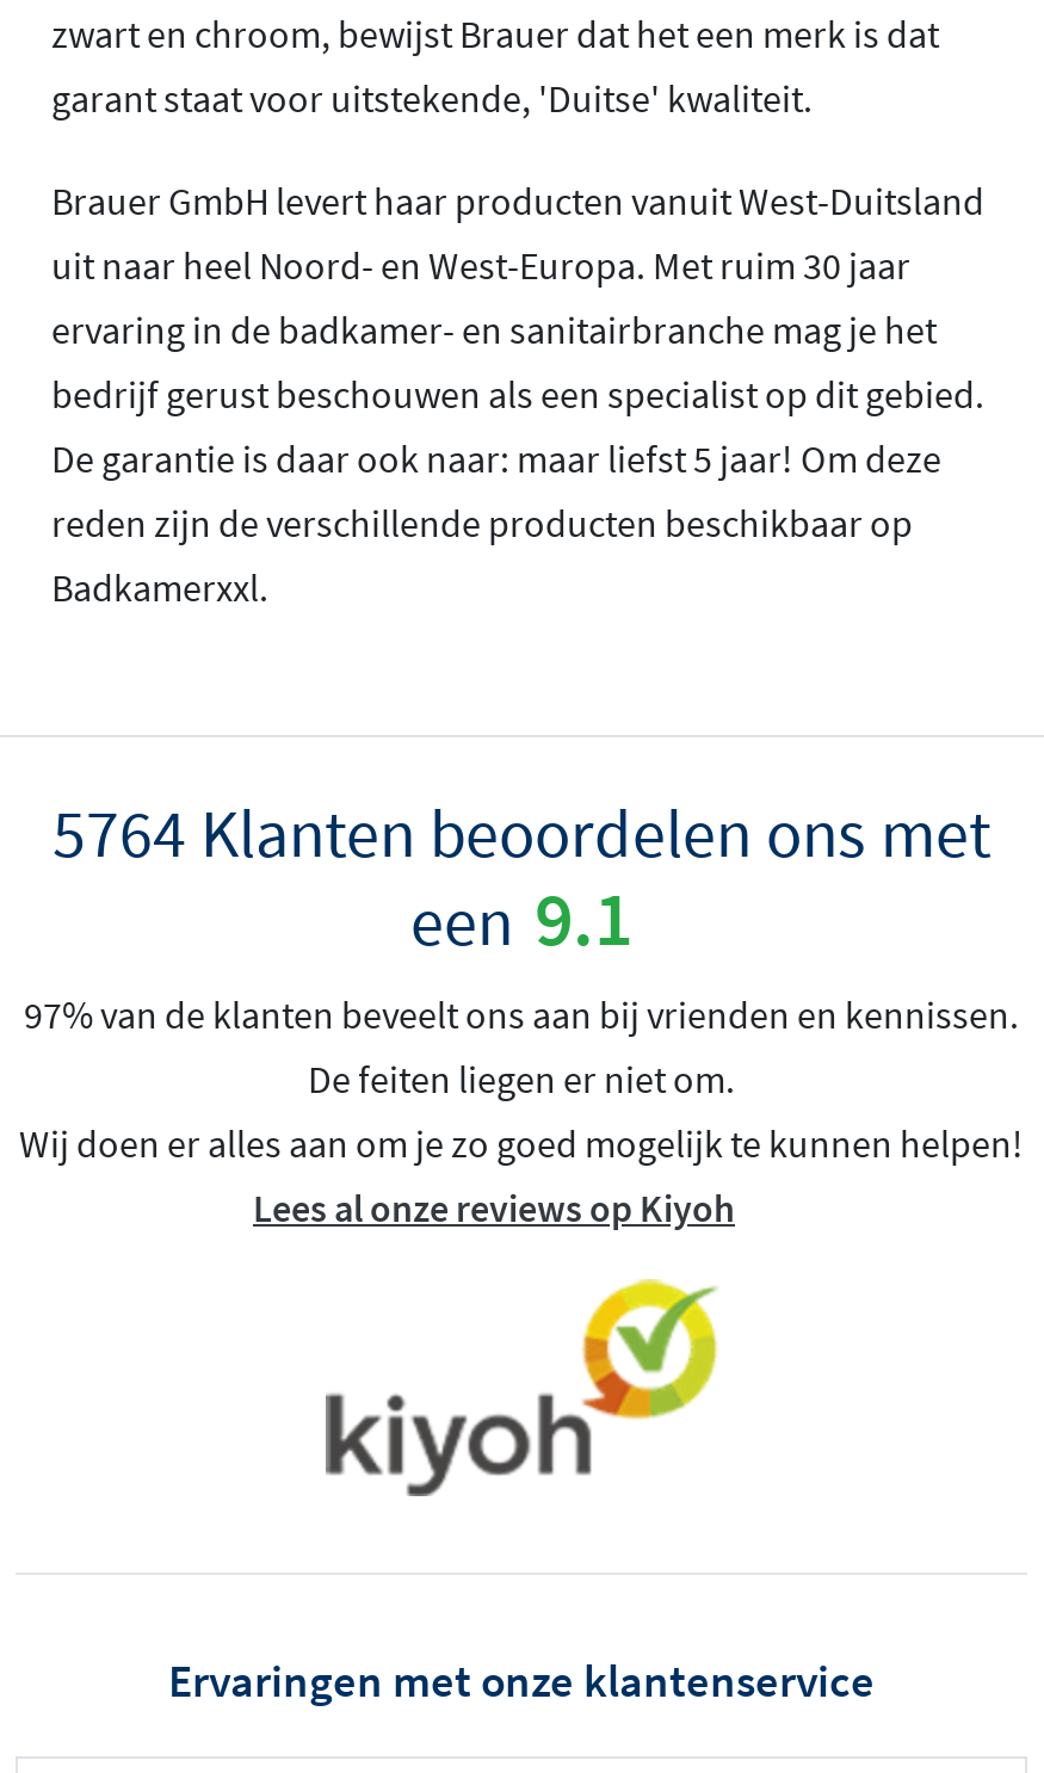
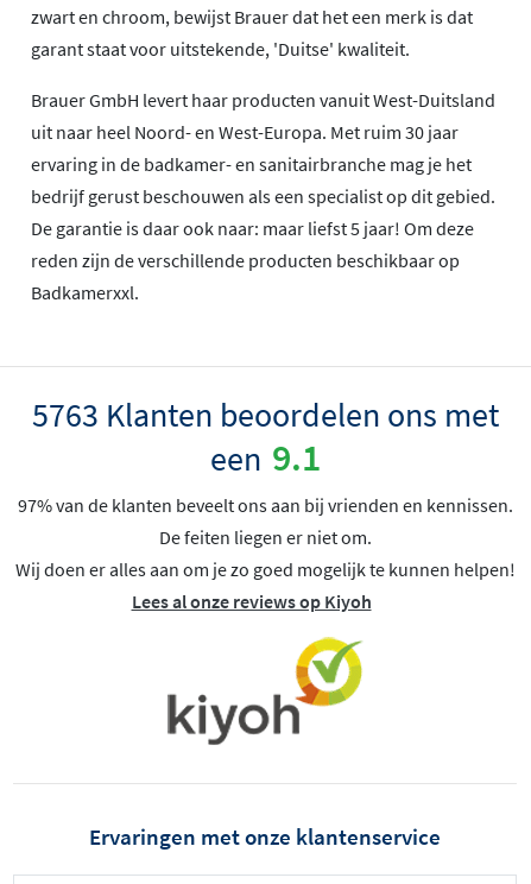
- 5764 Klanten beoordelen ons met
+ 5763 Klanten beoordelen ons met
